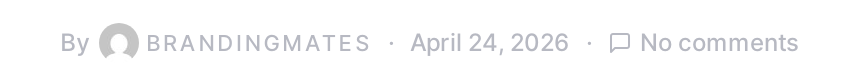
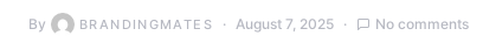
- By BRANDINGMATES April 24, 2026
+ By BRANDINGMATES August 7, 2025
